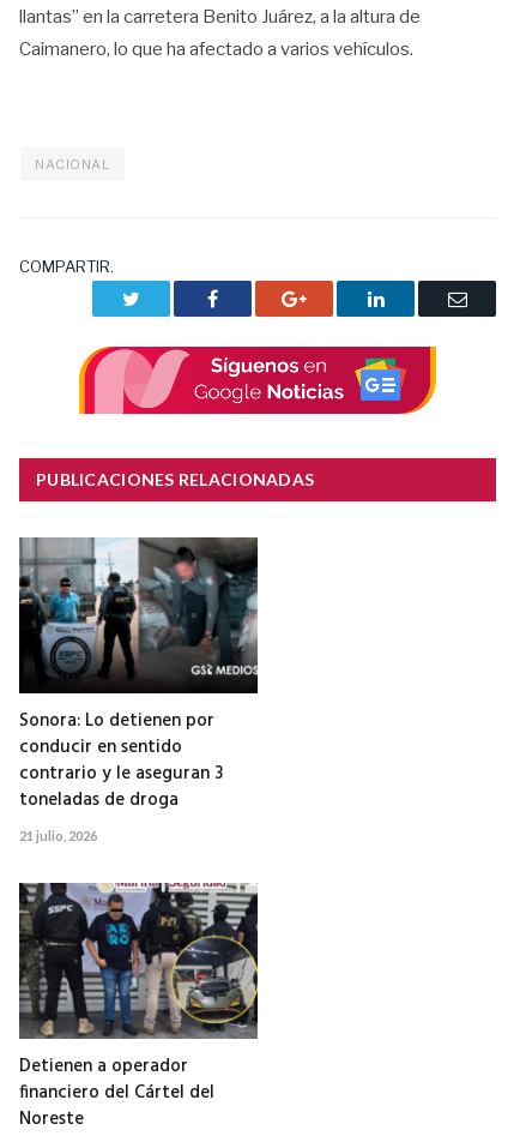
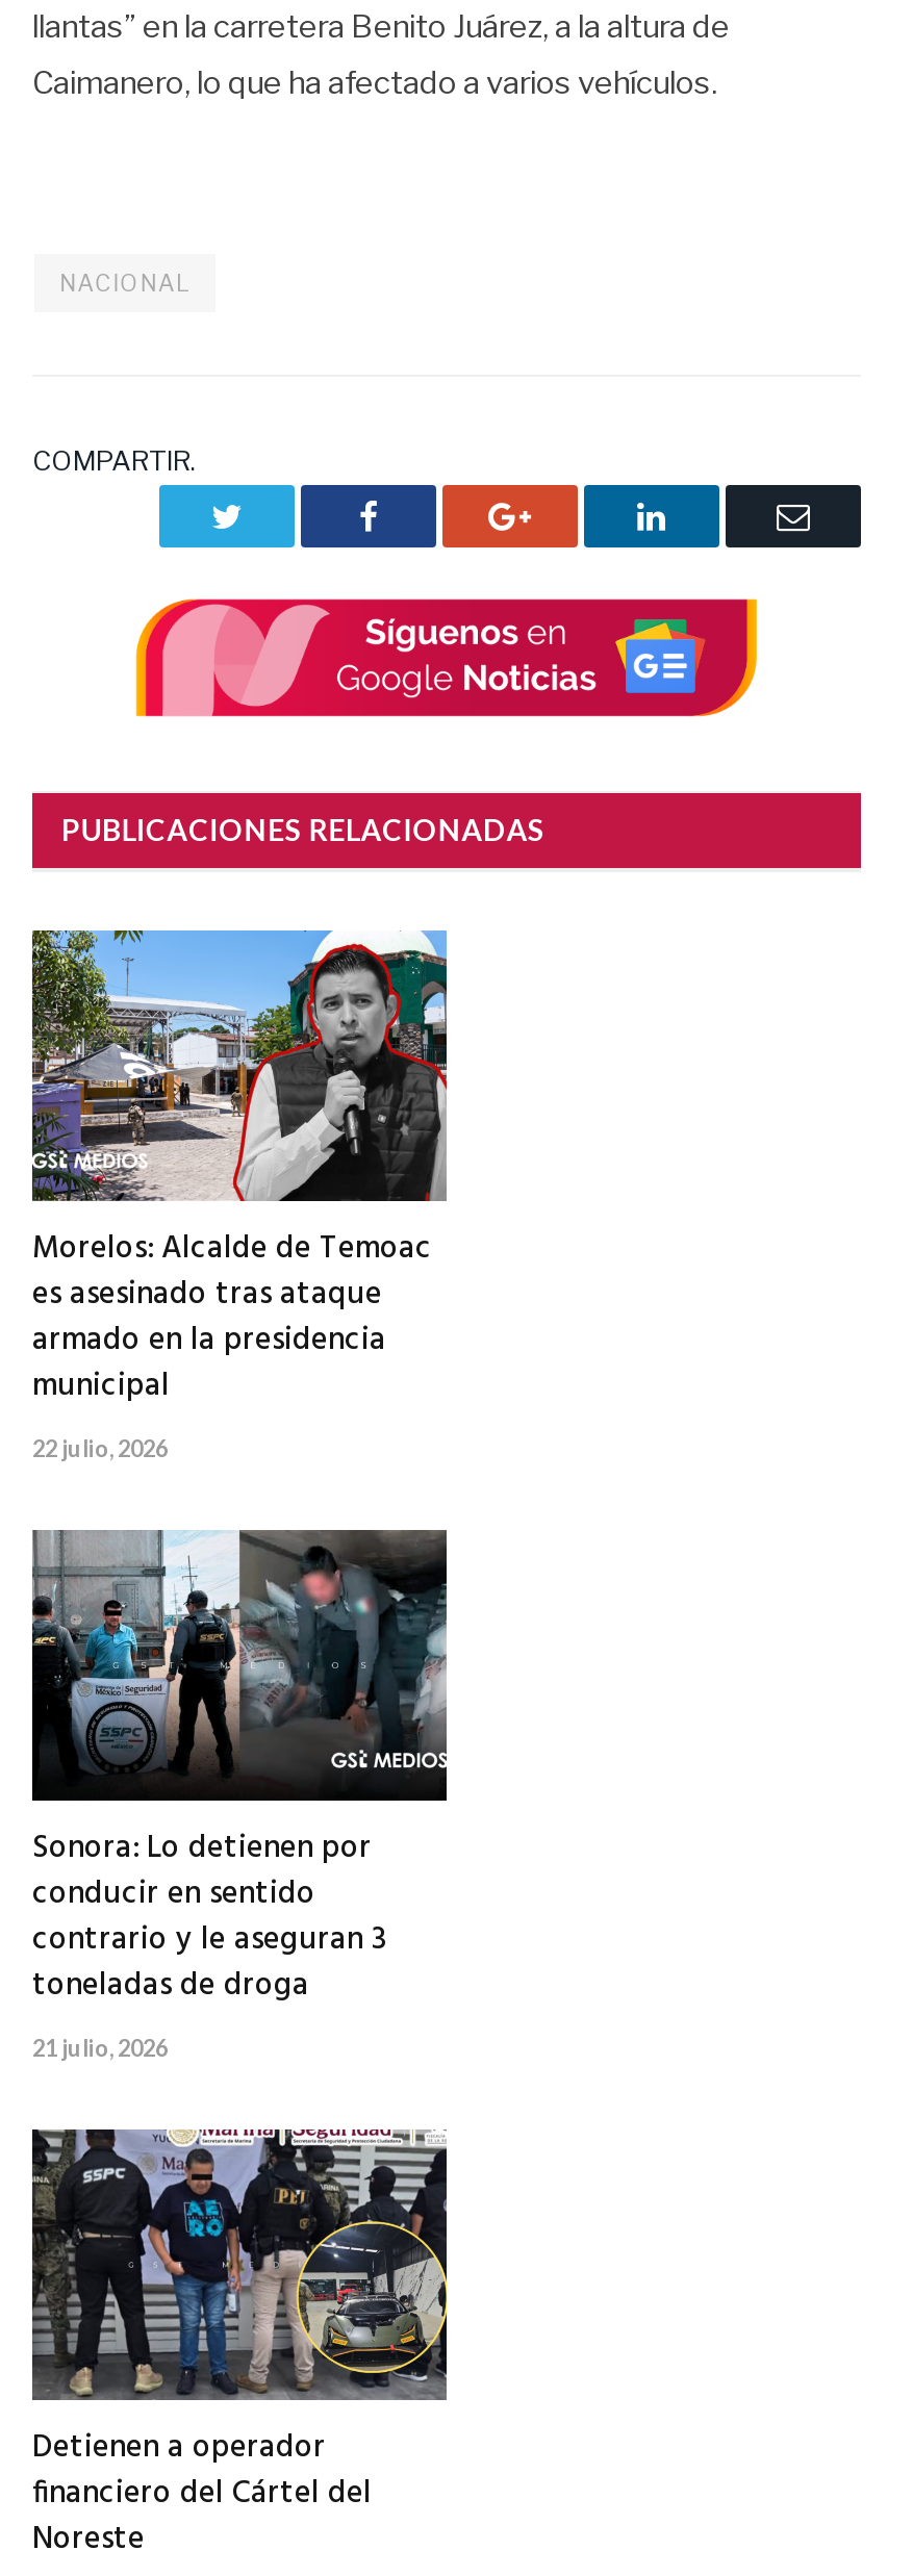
+ [image]
+ Morelos: Alcalde de Temoac
+ es asesinado tras ataque
+ armado en la presidencia
+ municipal
+ 22 julio, 2026
